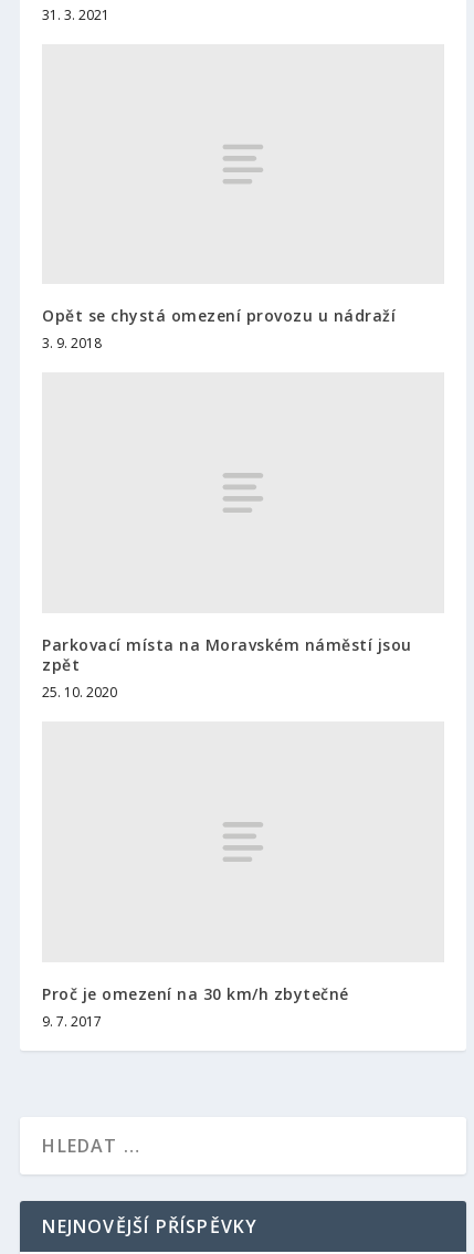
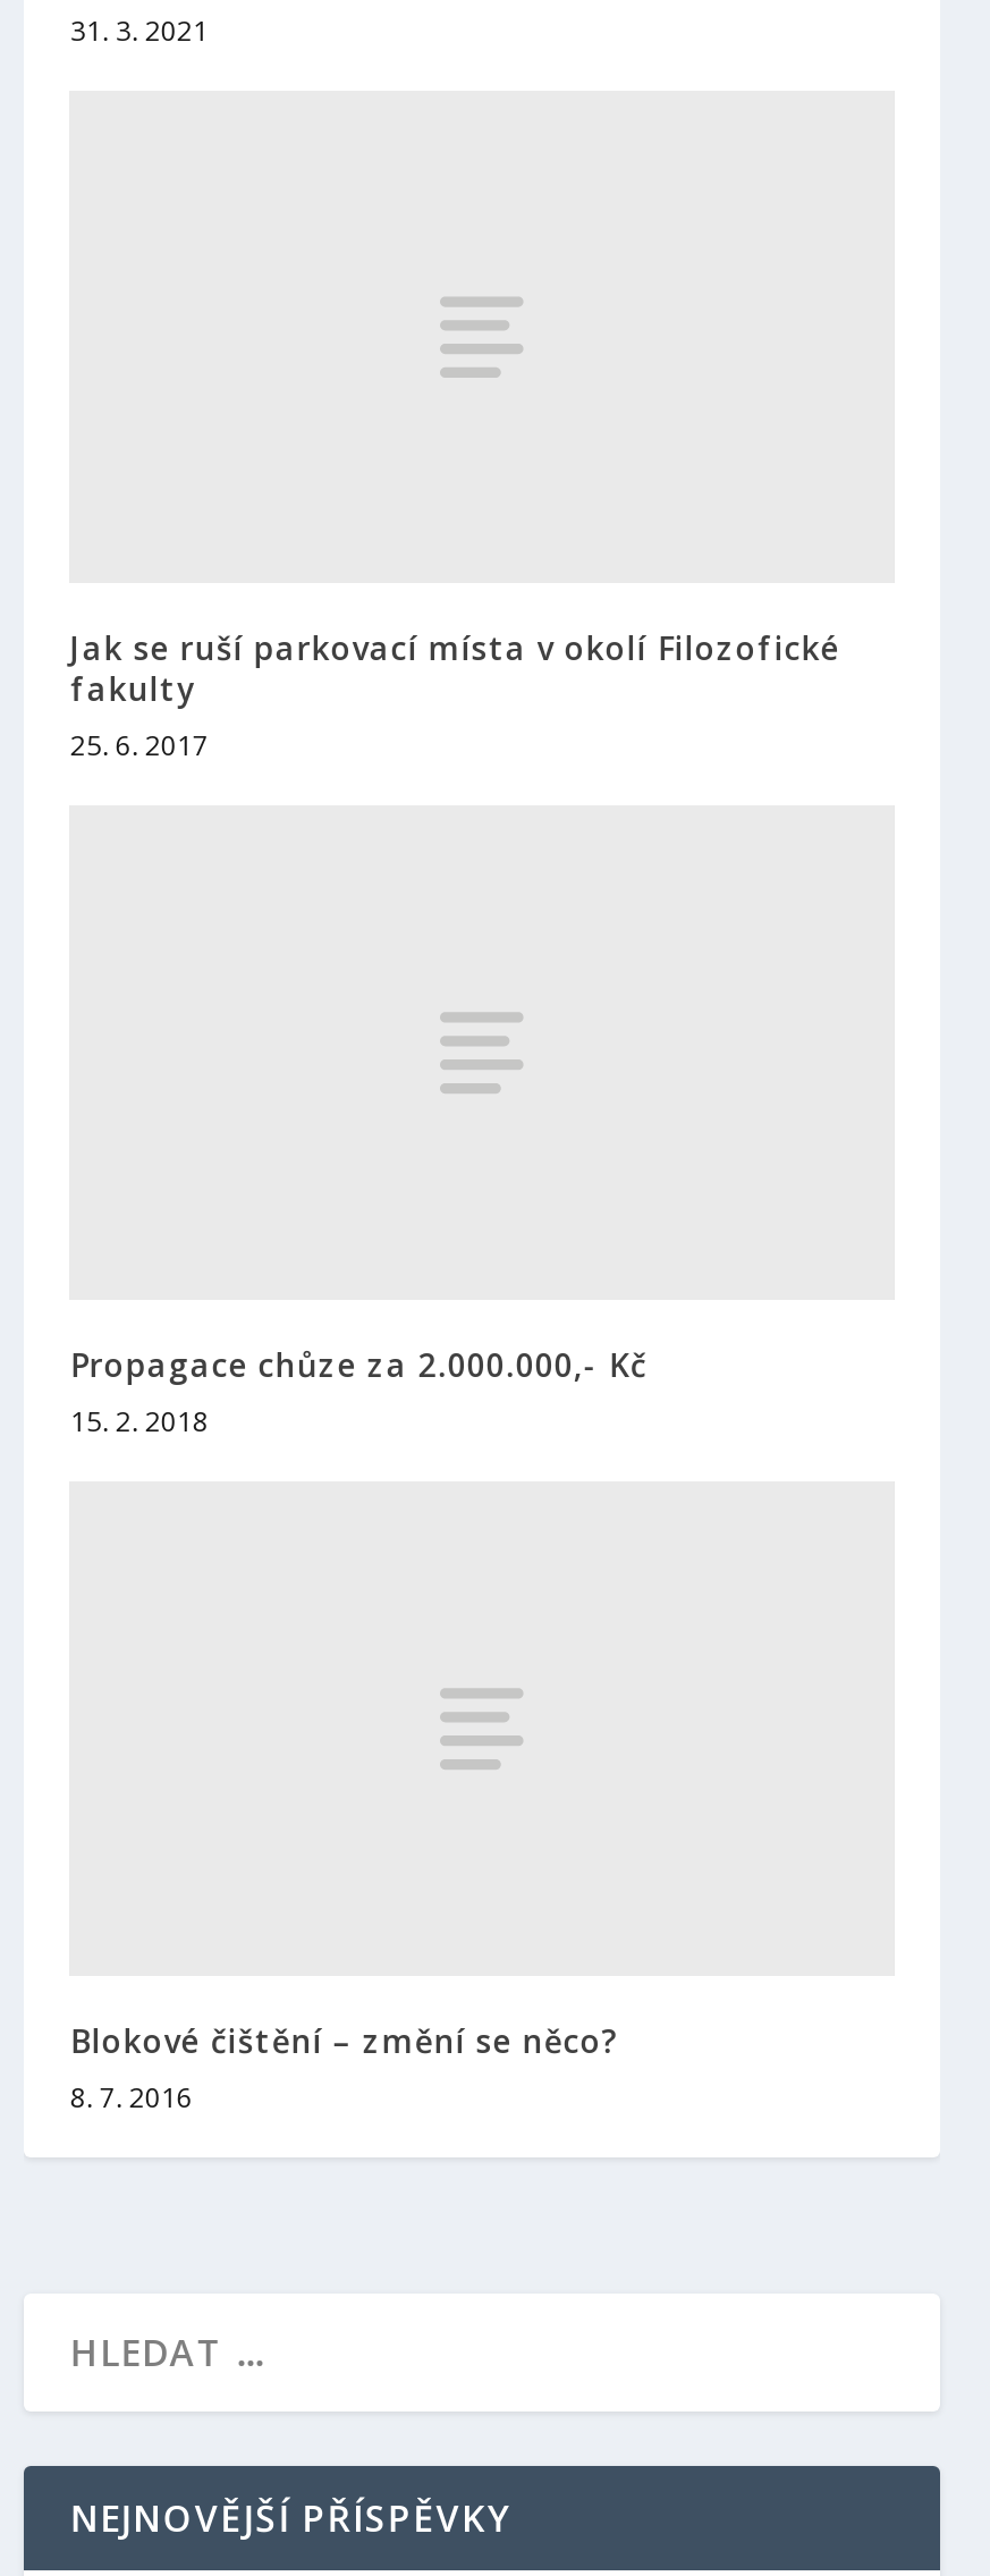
- Opět se chystá omezení provozu u nádraží
- 3. 9. 2018
+ Jak se ruší parkovací místa v okolí Filozofické
+ fakulty
+ 25. 6. 2017

- Parkovací místa na Moravském náměstí jsou
- zpět
- 25. 10. 2020
+ Propagace chůze za 2.000.000,- Kč
+ 15. 2. 2018

- Proč je omezení na 30 km/h zbytečné
- 9. 7. 2017
+ Blokové čištění – změní se něco?
+ 8. 7. 2016
